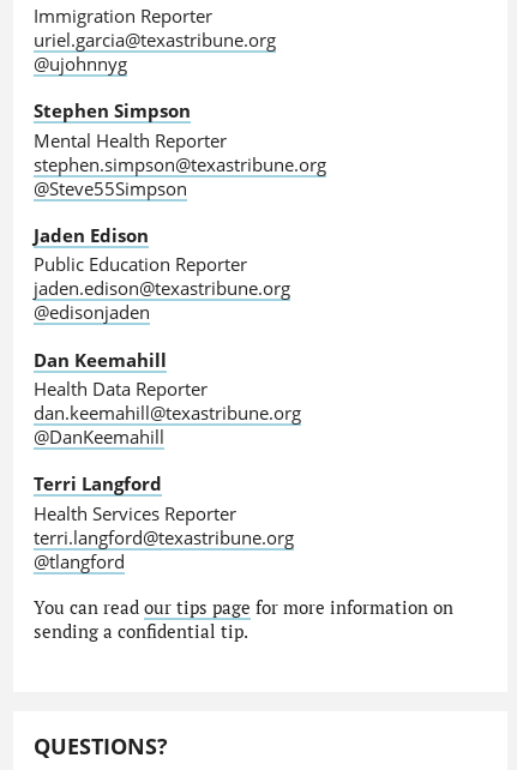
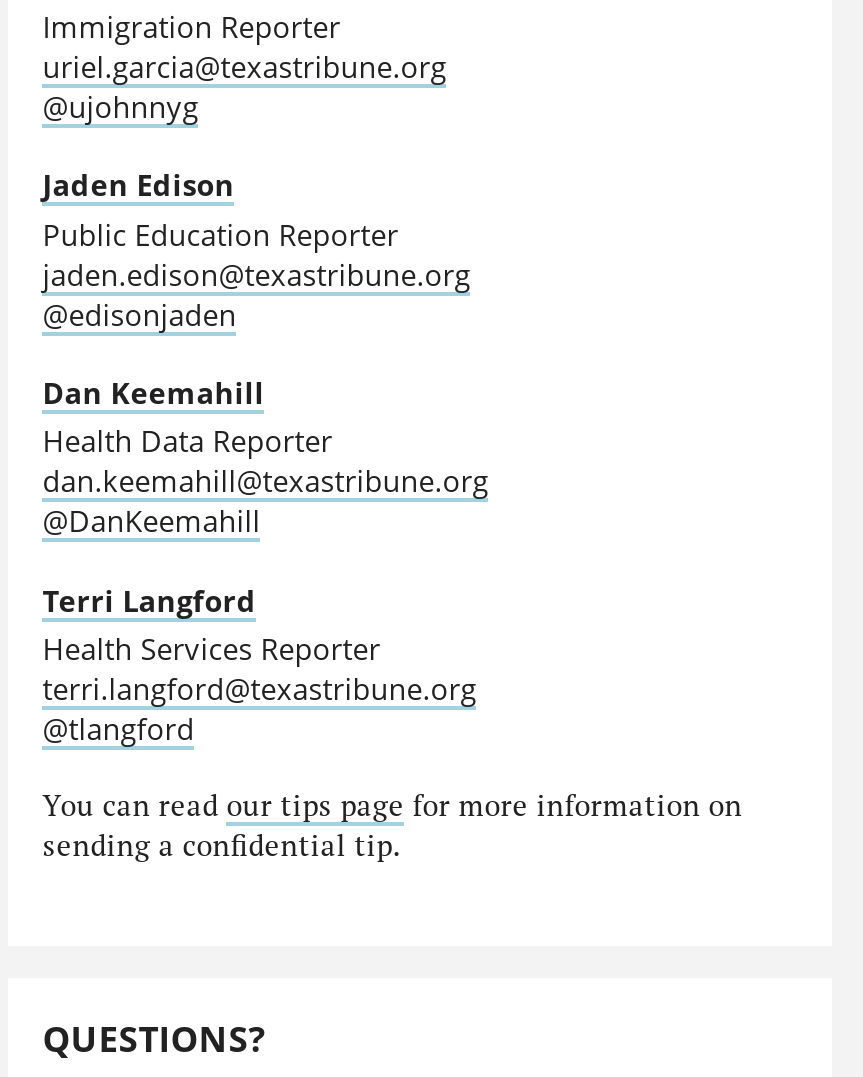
- Stephen Simpson
- Mental Health Reporter
- stephen.simpson@texastribune.org
- @Steve55Simpson
